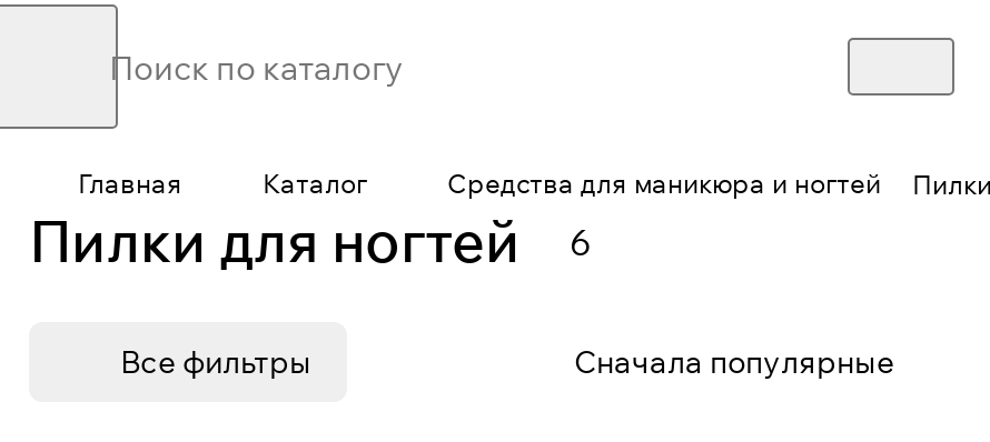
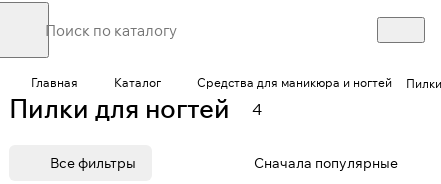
- Пилки для ногтей 6
+ Пилки для ногтей 4
